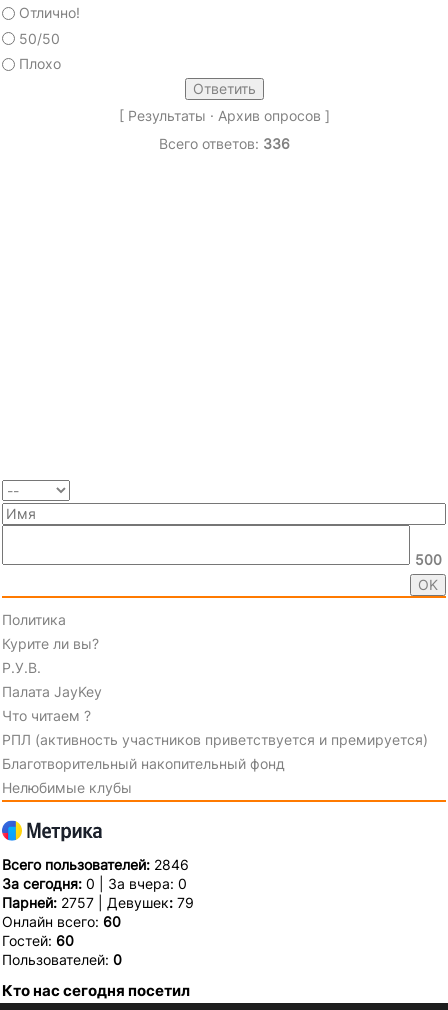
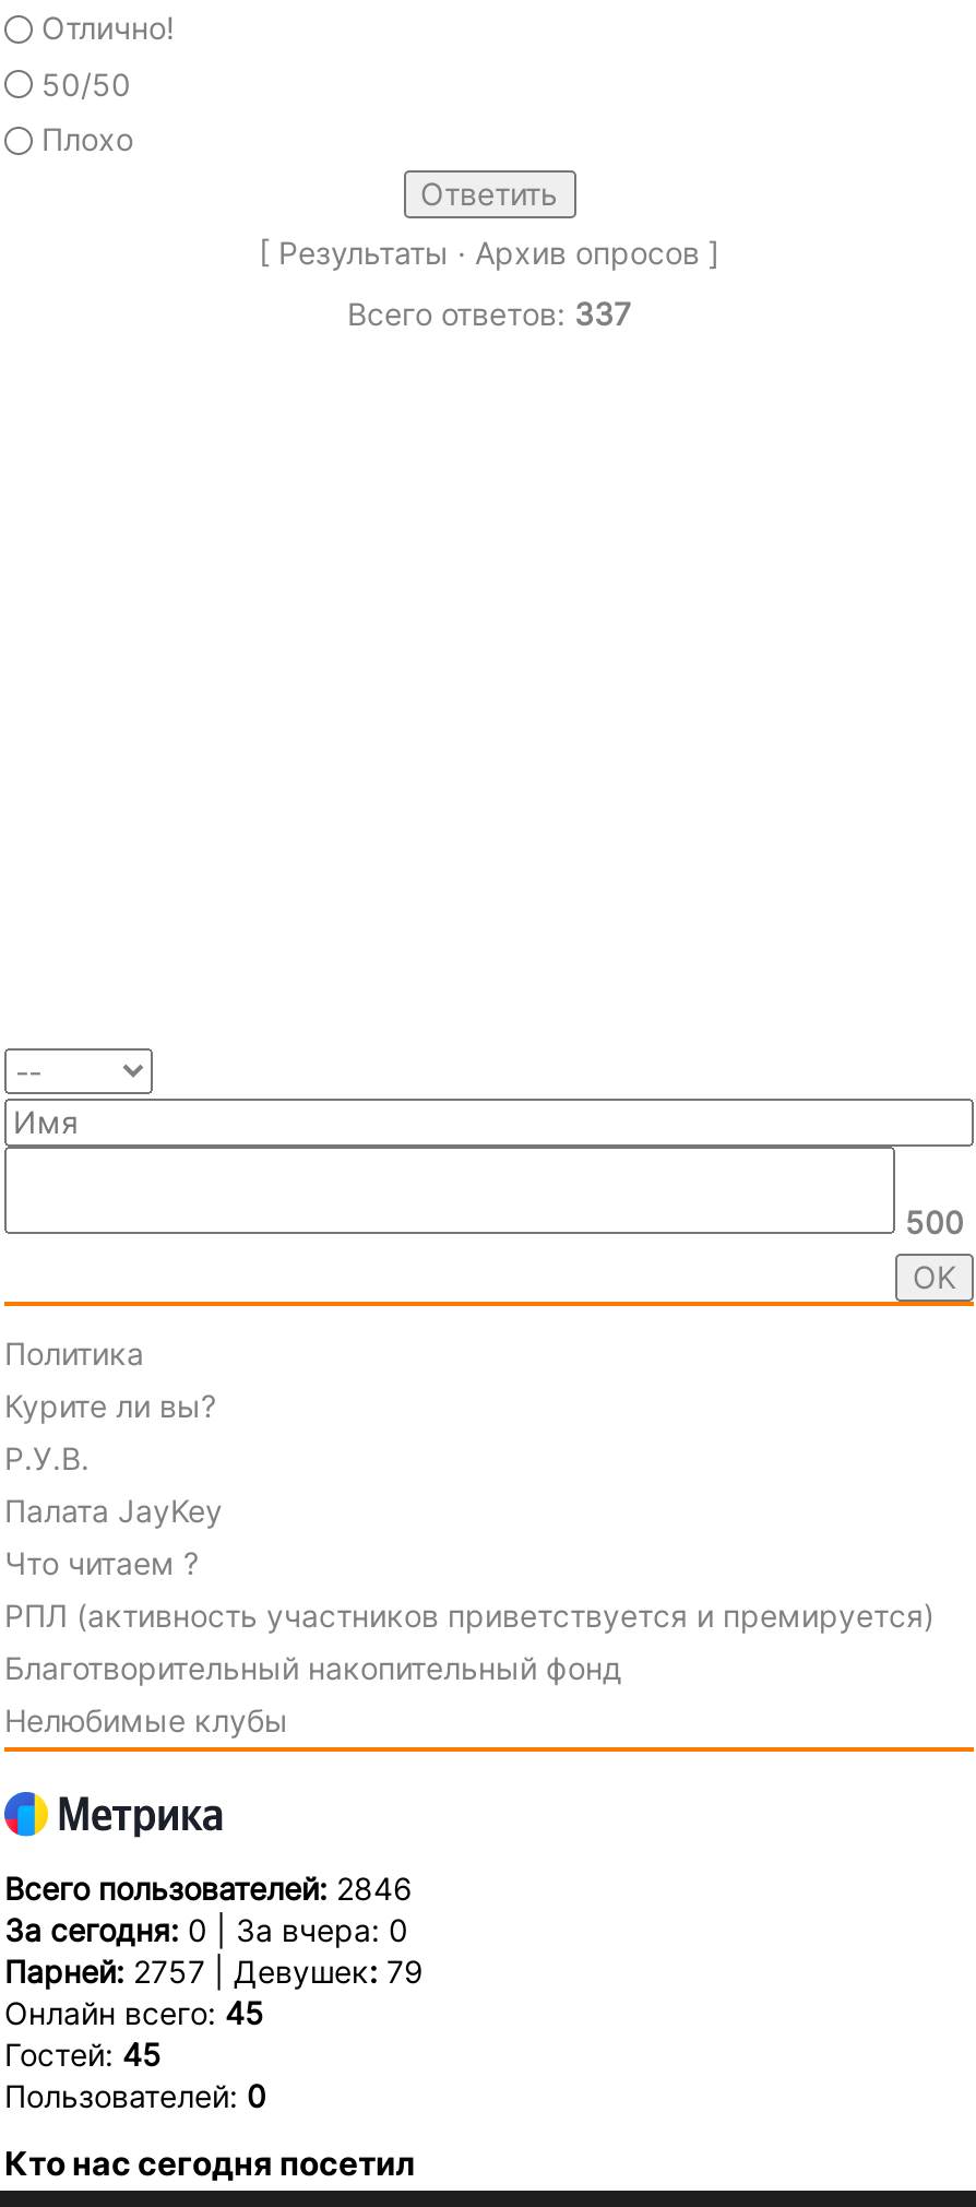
- Всего ответов: 336
+ Всего ответов: 337

- Онлайн всего: 60
+ Онлайн всего: 45

- Гостей: 60
+ Гостей: 45
